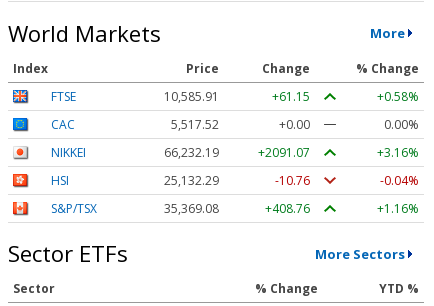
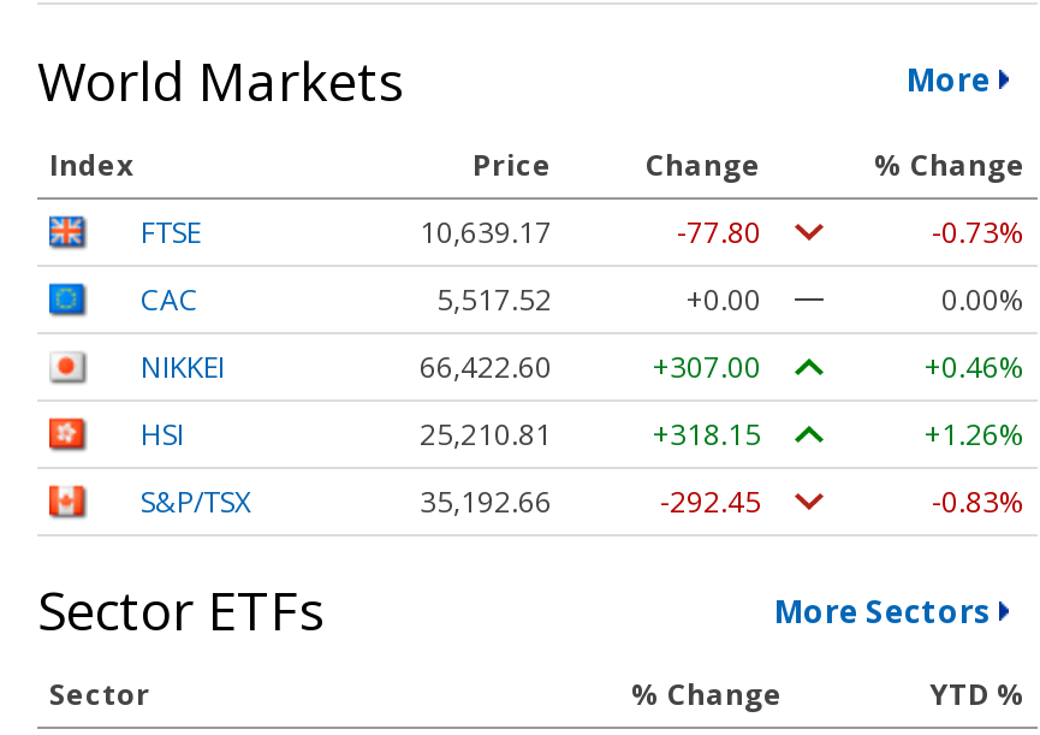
- 10,585.91
+ 10,639.17

- +61.15
+ -77.80

- +0.58%
+ -0.73%

- 66,232.19
+ 66,422.60

- +2091.07
+ +307.00

- +3.16%
+ +0.46%

- 25,132.29
+ 25,210.81

- -10.76
+ +318.15

- -0.04%
+ +1.26%

- 35,369.08
+ 35,192.66

- +408.76
+ -292.45

- +1.16%
+ -0.83%
